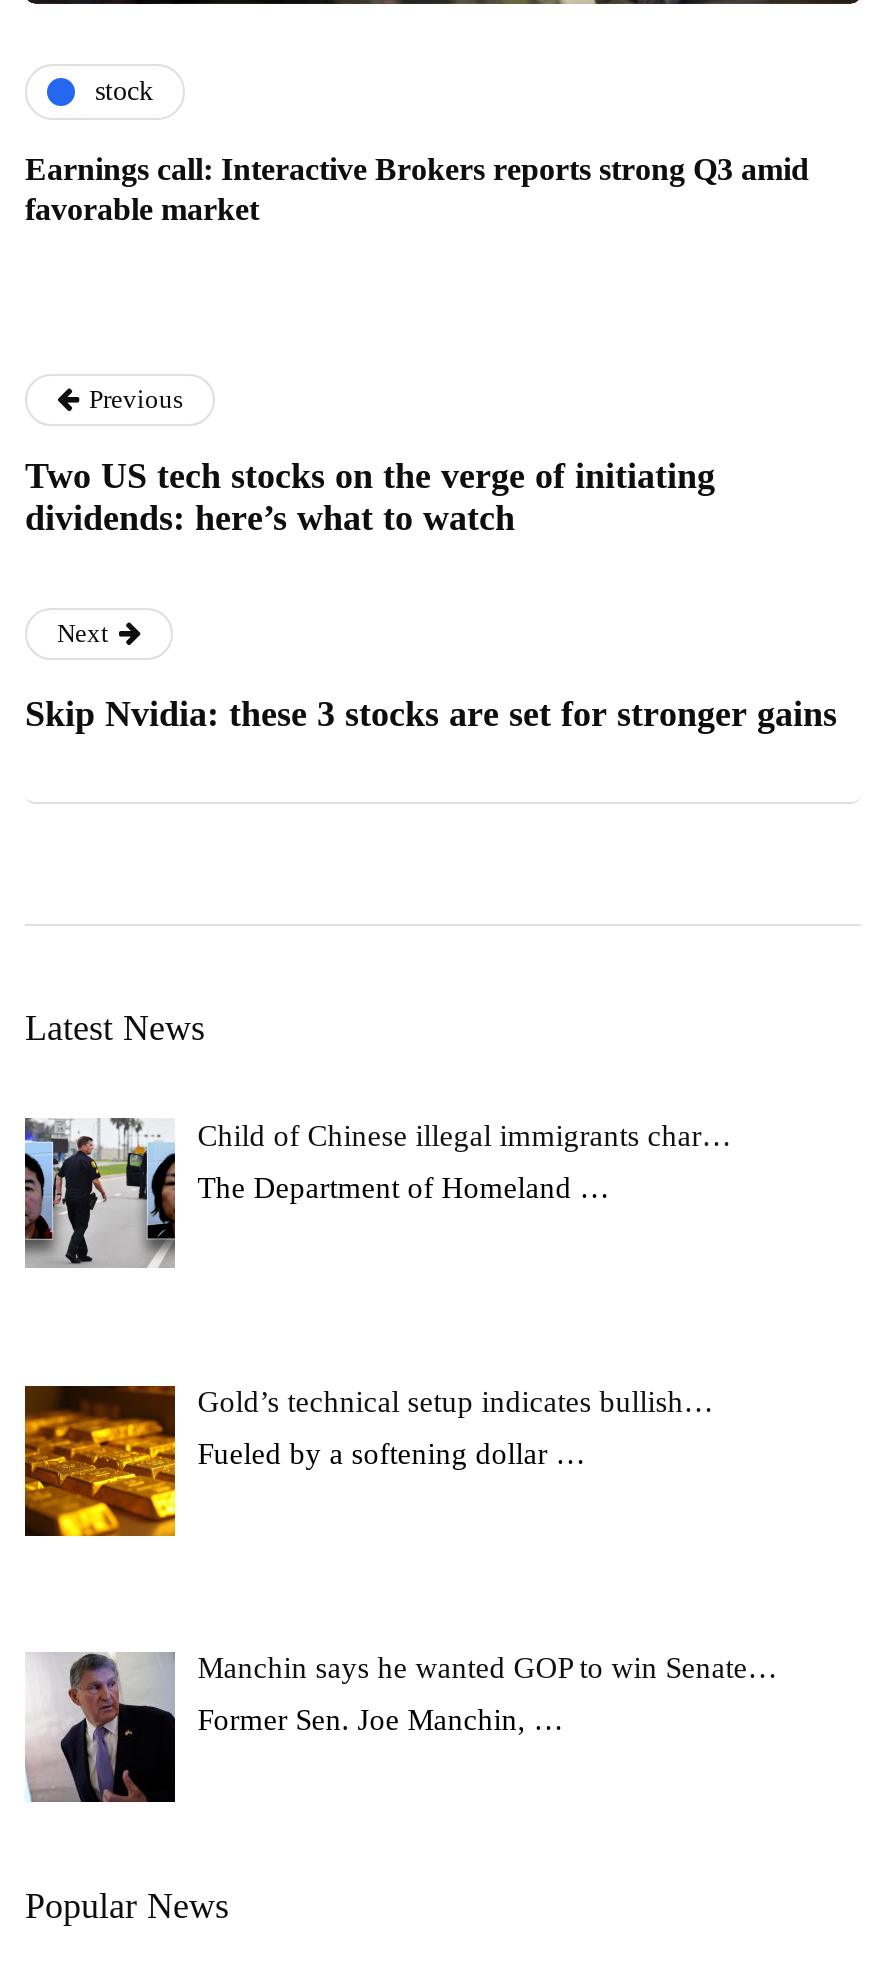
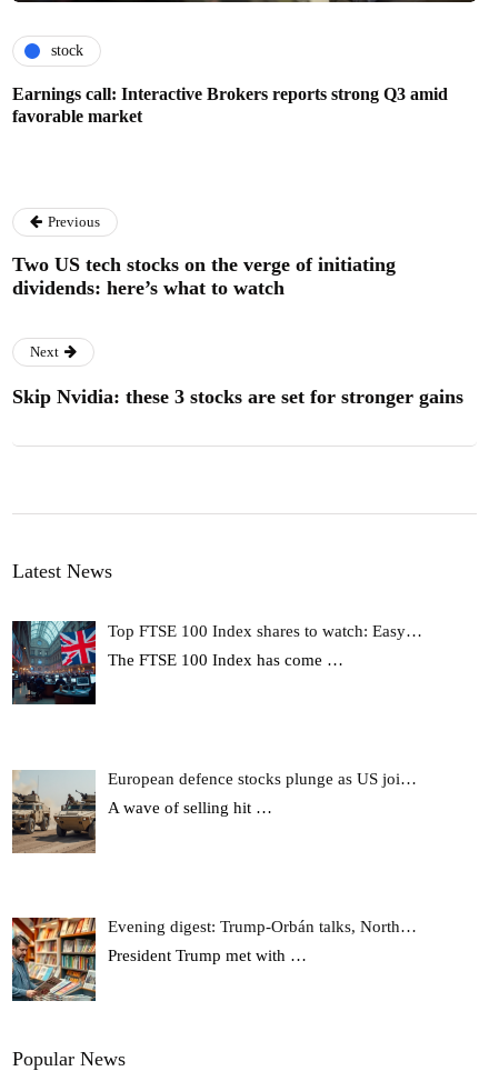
- [image]
- Child of Chinese illegal immigrants char…
+ [image]
+ Top FTSE 100 Index shares to watch: Easy…

- The Department of Homeland …
+ The FTSE 100 Index has come …

- [image]
- Gold’s technical setup indicates bullish…
+ [image]
+ European defence stocks plunge as US joi…

- Fueled by a softening dollar …
+ A wave of selling hit …

- [image]
- Manchin says he wanted GOP to win Senate…
+ [image]
+ Evening digest: Trump-Orbán talks, North…

- Former Sen. Joe Manchin, …
+ President Trump met with …
